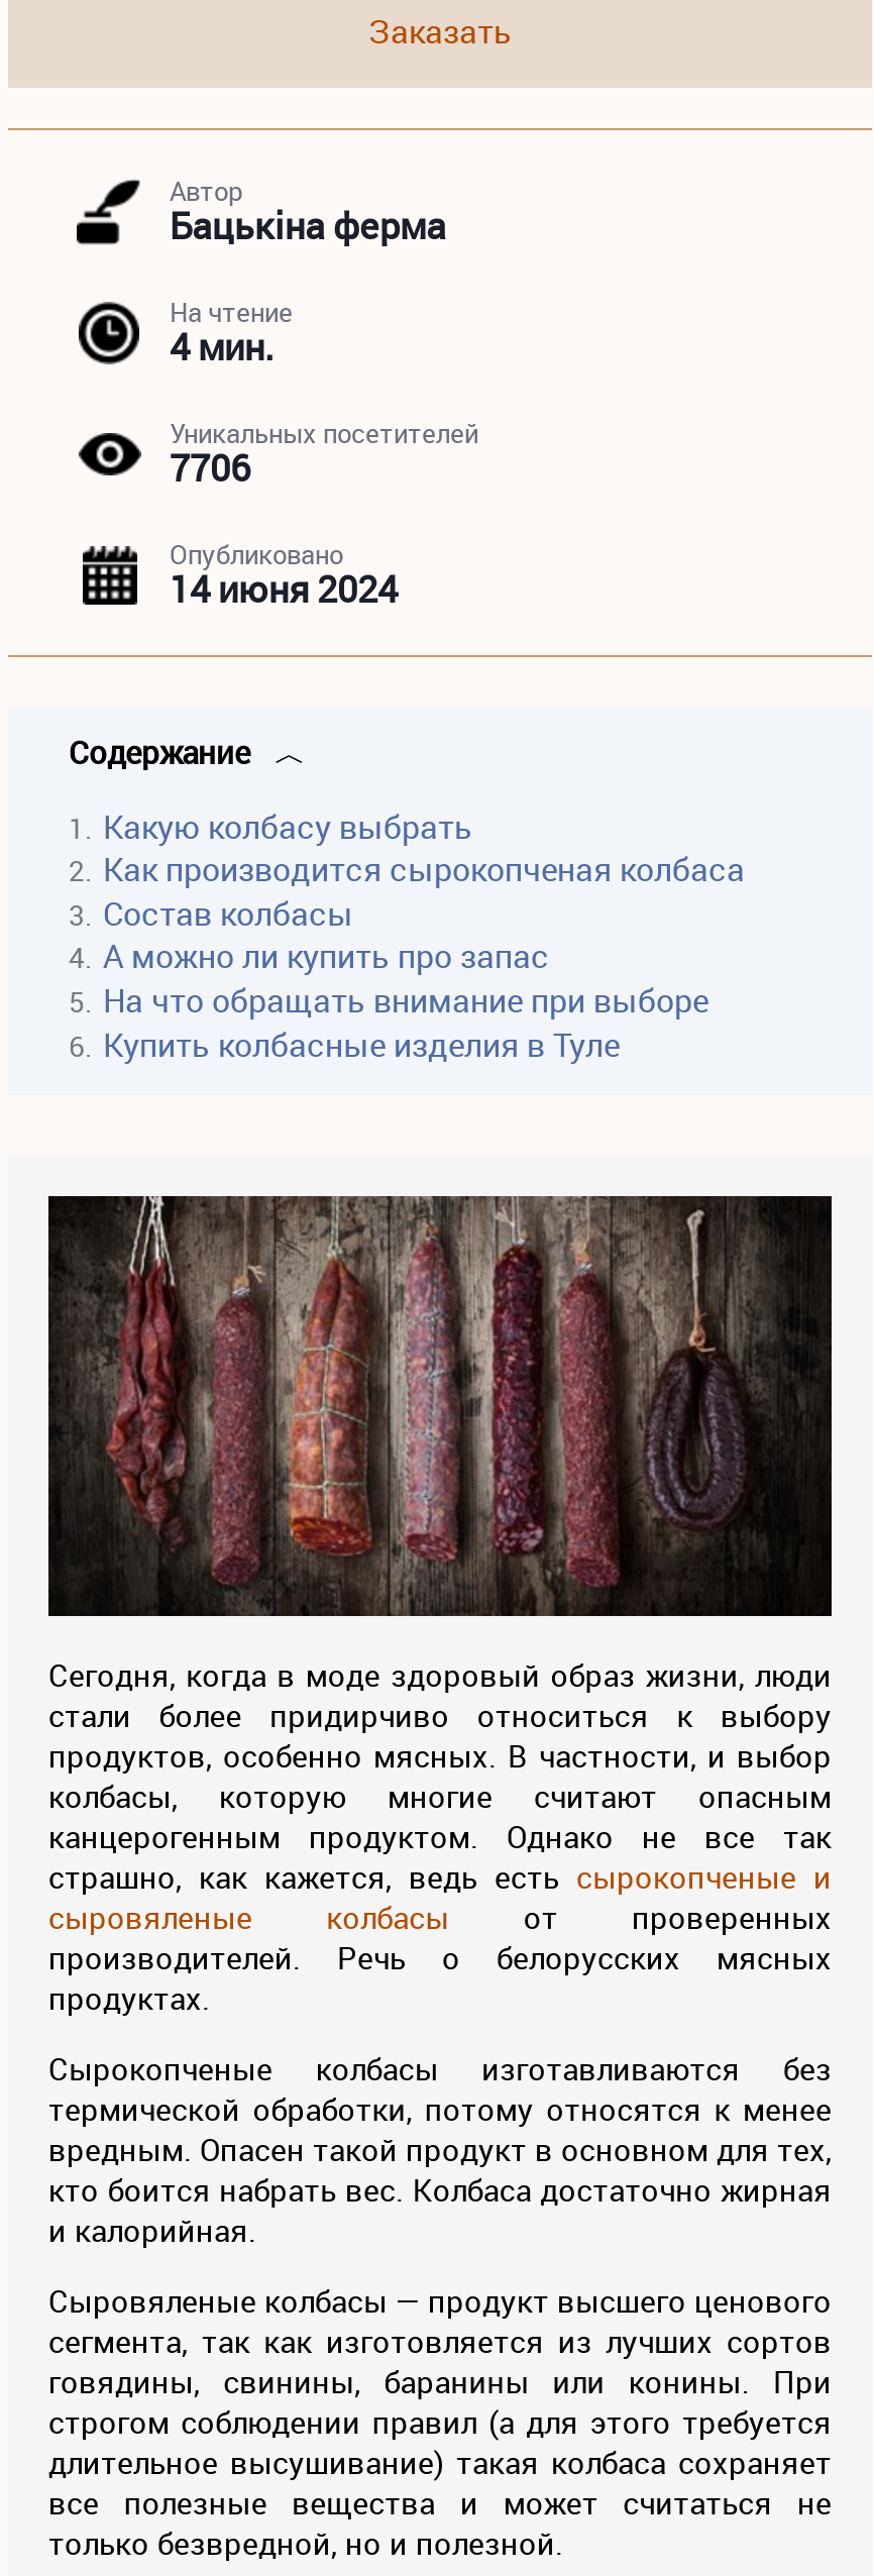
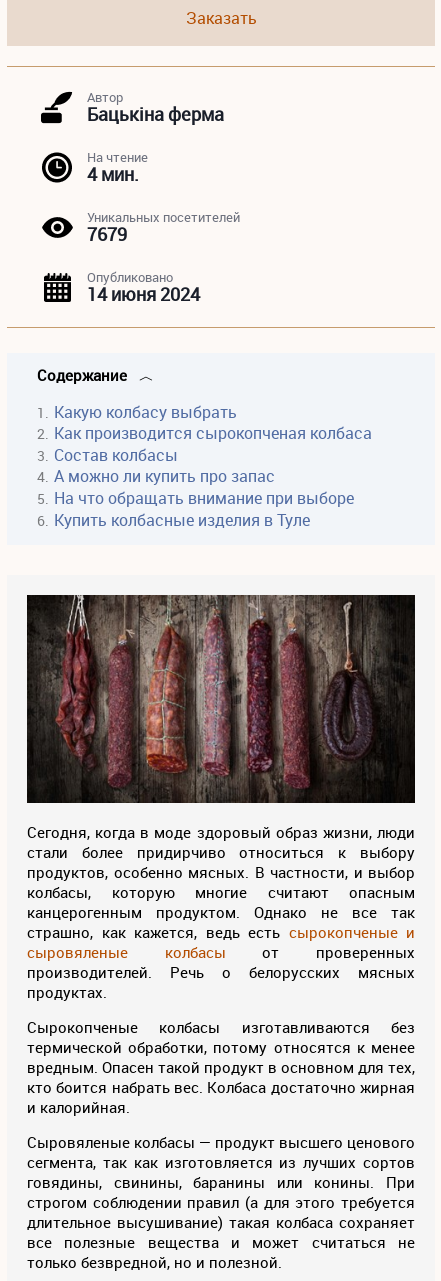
- 7706
+ 7679
